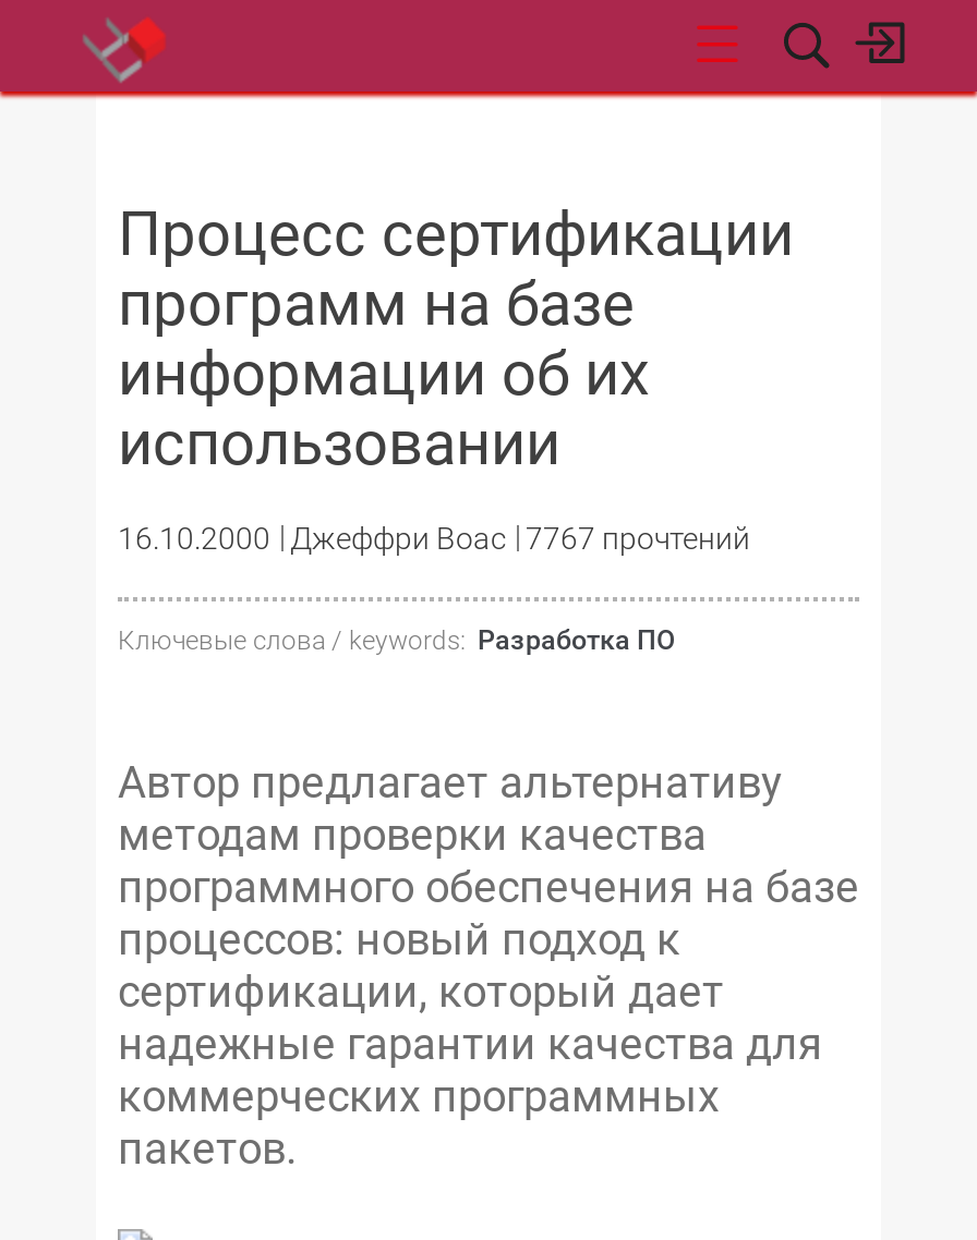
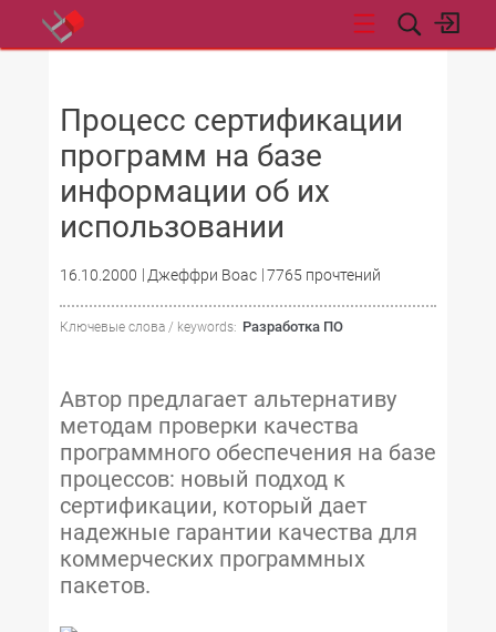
- 16.10.2000 Джеффри Воас 7767 прочтений
+ 16.10.2000 Джеффри Воас 7765 прочтений
